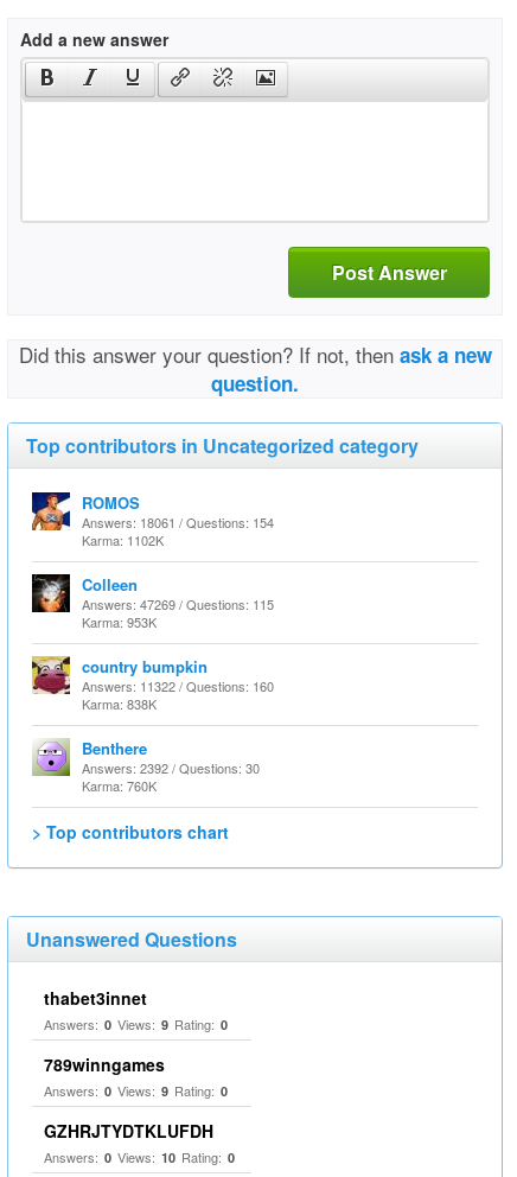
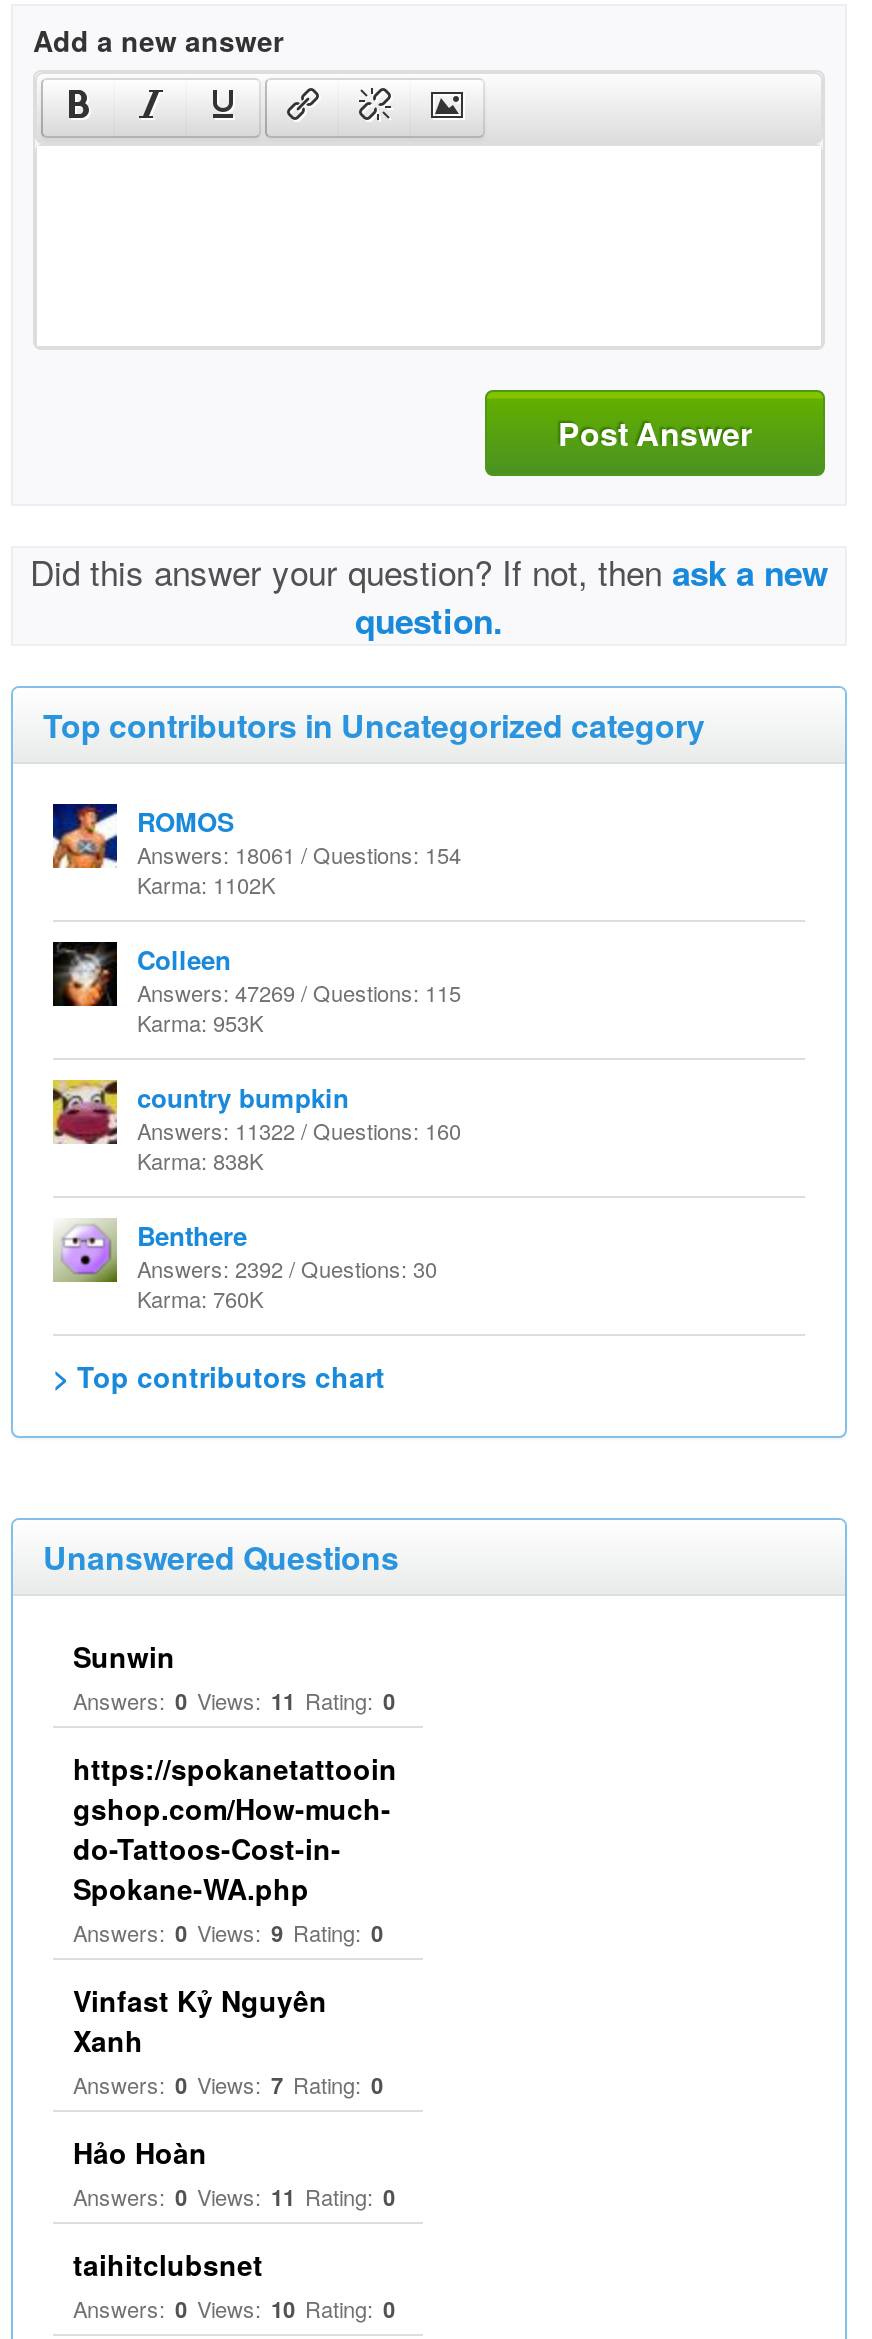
- thabet3innet
+ Sunwin
+ Answers: 0 Views: 11 Rating: 0
+ https://spokanetattooin
+ gshop.com/How-much-
+ do-Tattoos-Cost-in-
+ Spokane-WA.php

- 789winngames
- Answers: 0 Views: 9 Rating: 0
- GZHRJTYDTKLUFDH
+ Vinfast Kỷ Nguyên
+ Xanh
+ Answers: 0 Views: 7 Rating: 0
+ Hảo Hoàn
+ Answers: 0 Views: 11 Rating: 0
+ taihitclubsnet
